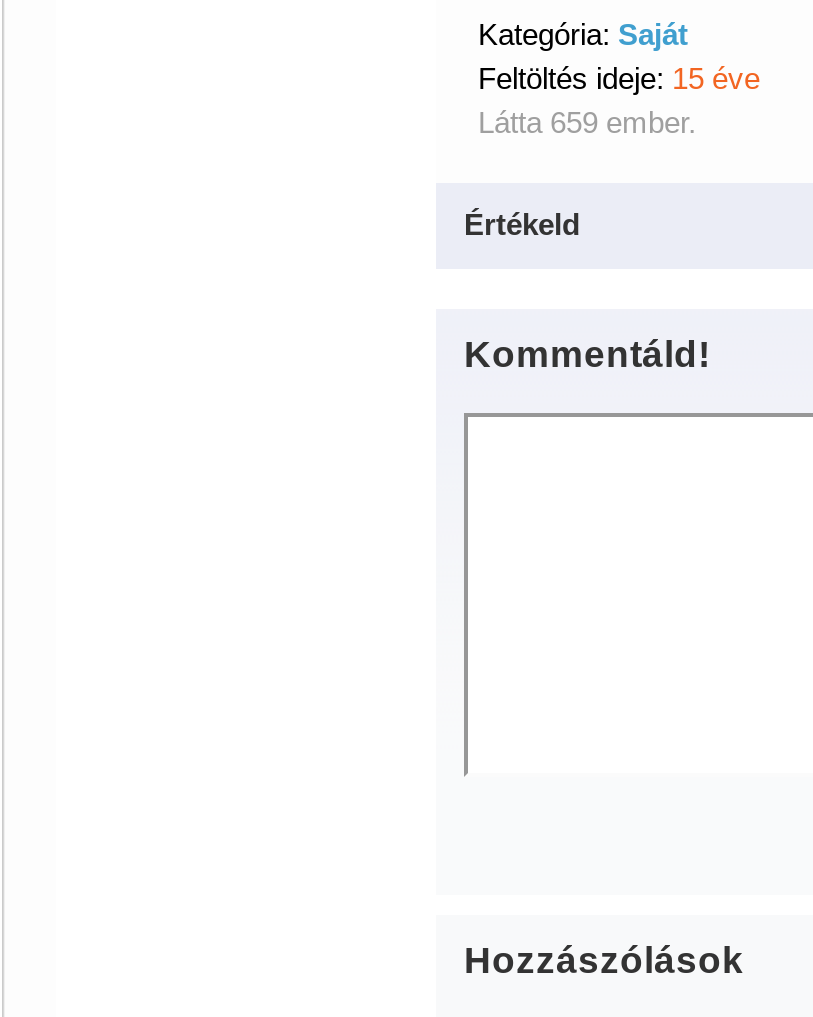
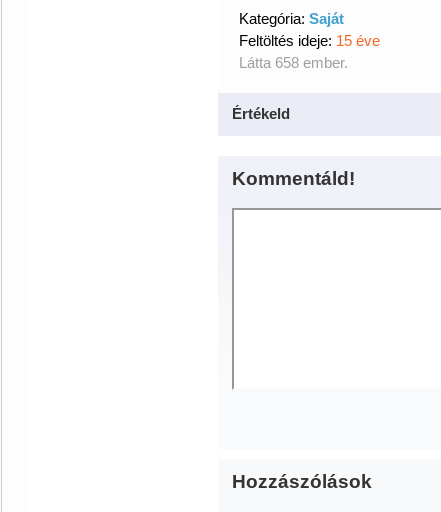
- Látta 659 ember.
+ Látta 658 ember.
